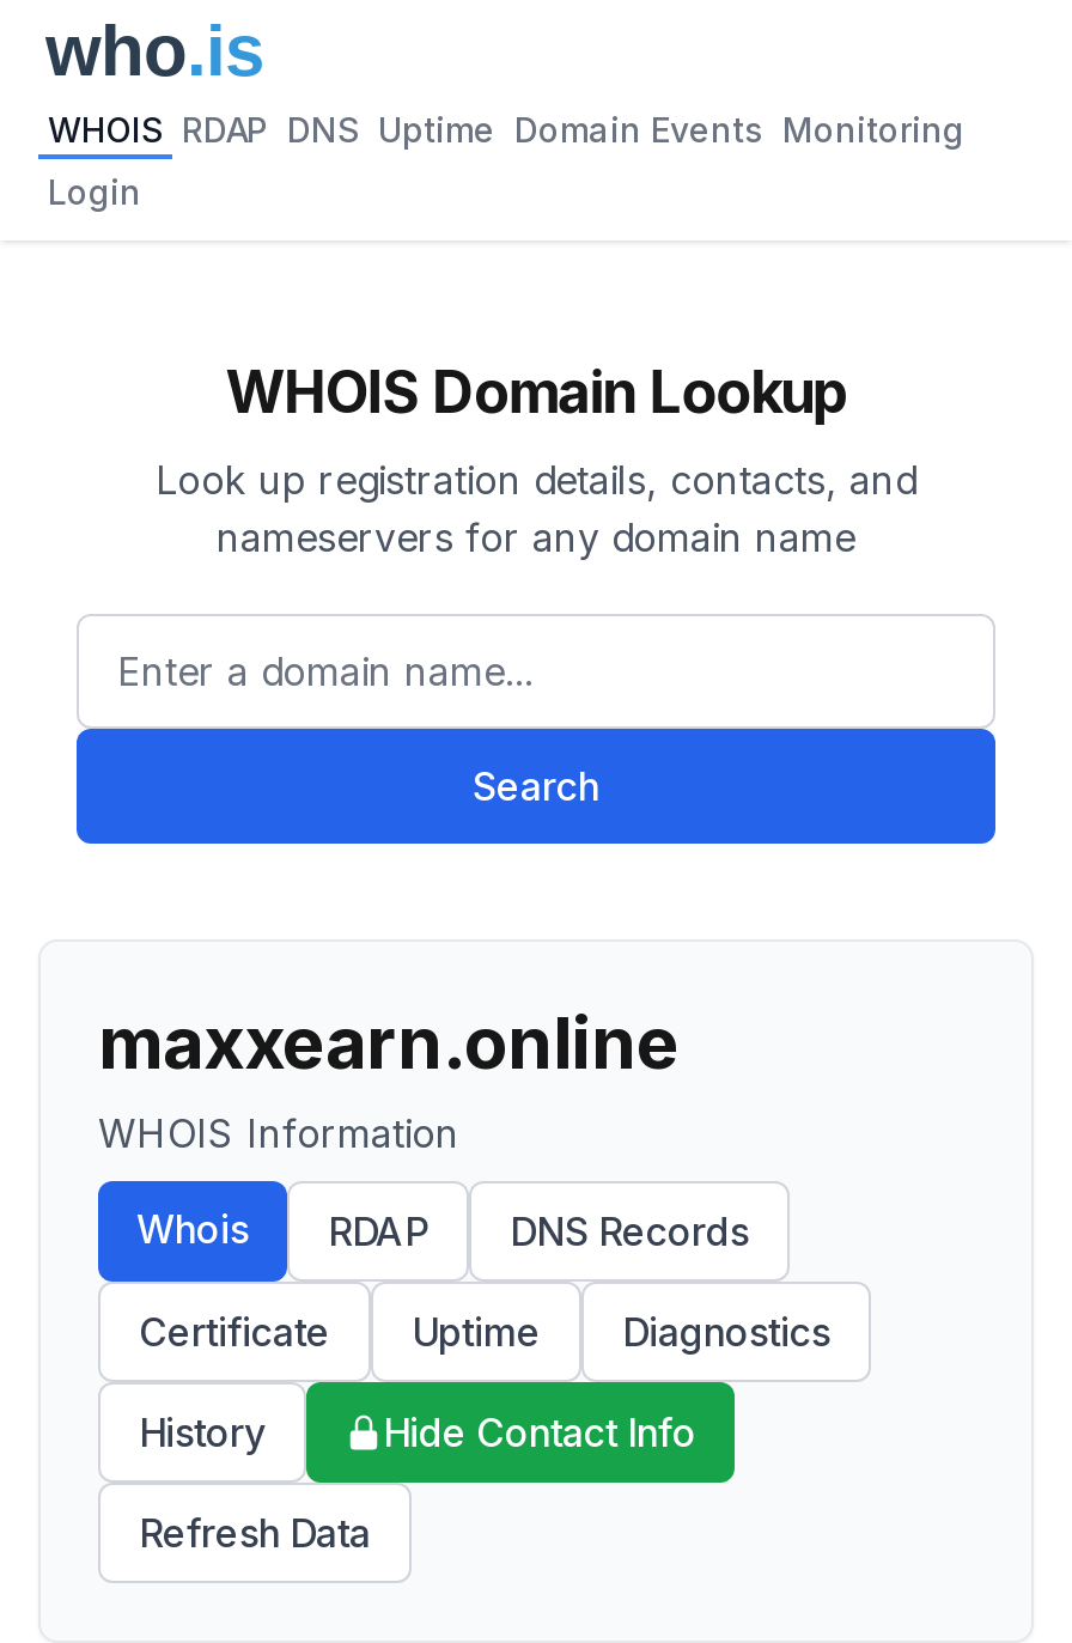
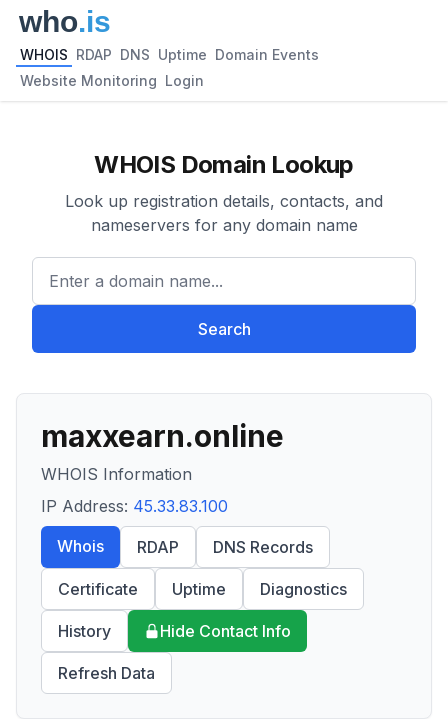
- WHOIS RDAP DNS Uptime Domain Events Monitoring
+ WHOIS RDAP DNS Uptime Domain Events

- Login
+ Website Monitoring Login

+ IP Address: 45.33.83.100
